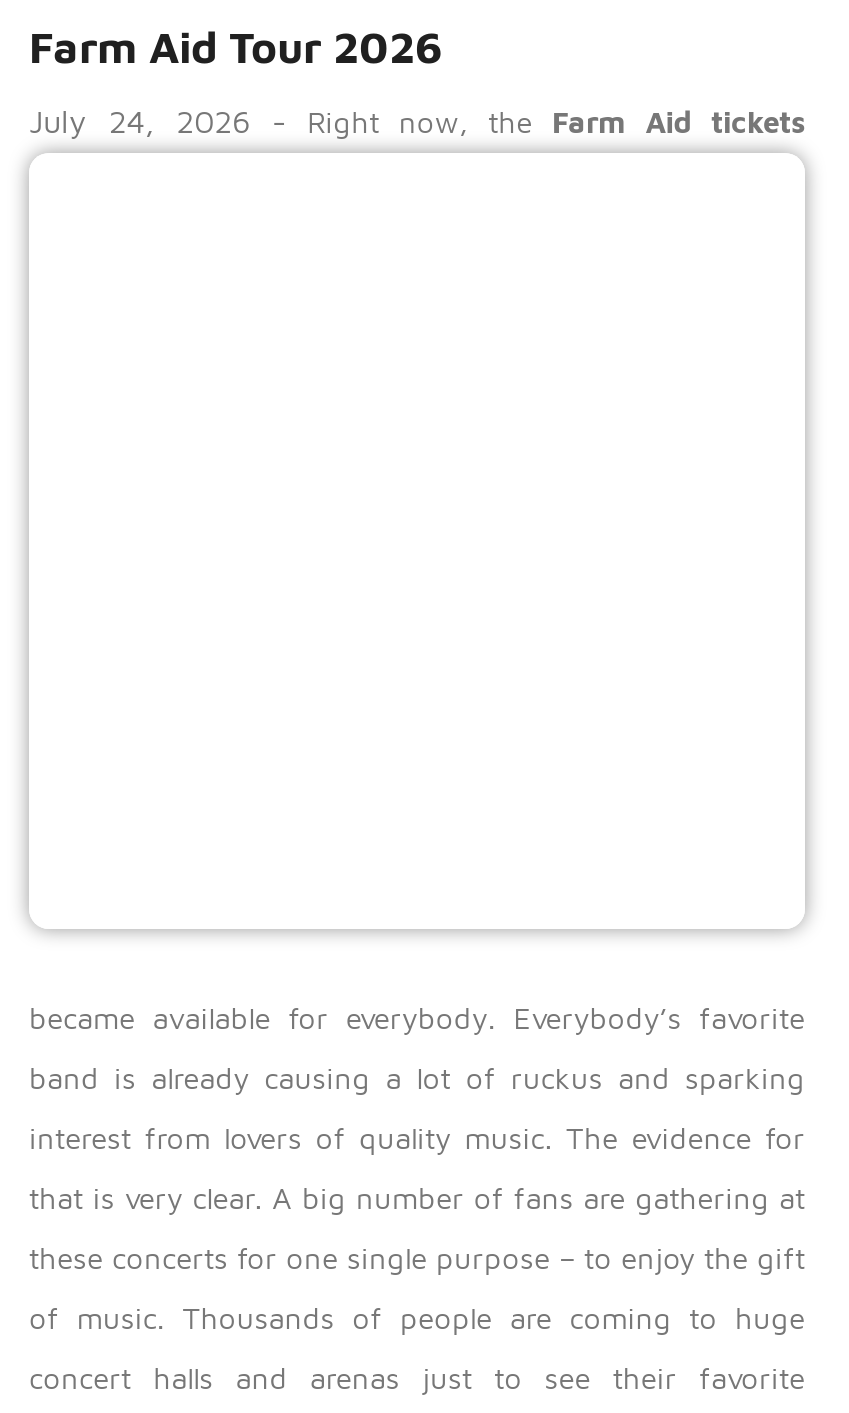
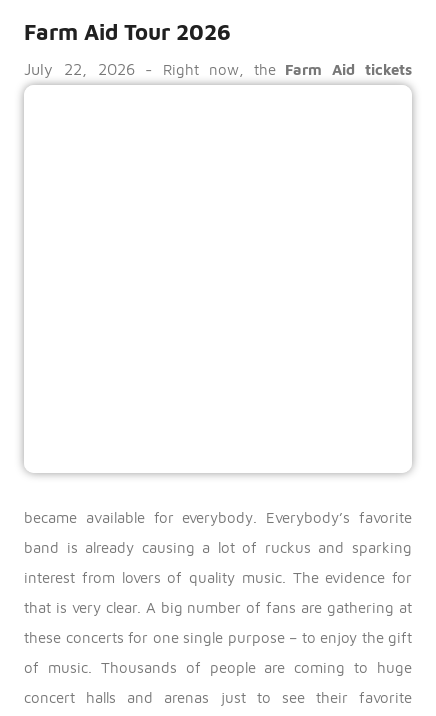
- July 24, 2026 - Right now, the Farm Aid tickets
+ July 22, 2026 - Right now, the Farm Aid tickets
